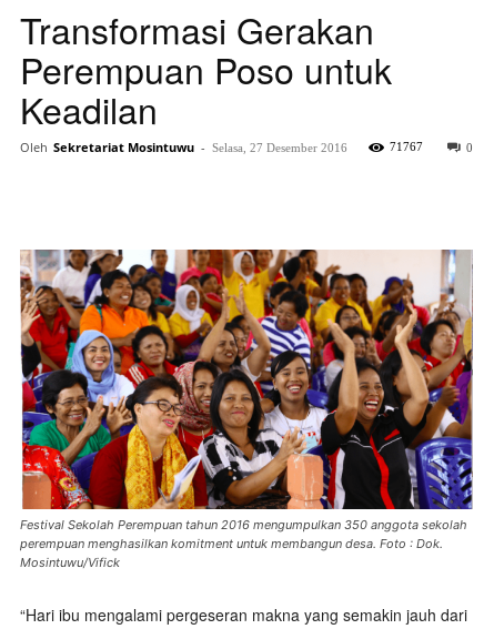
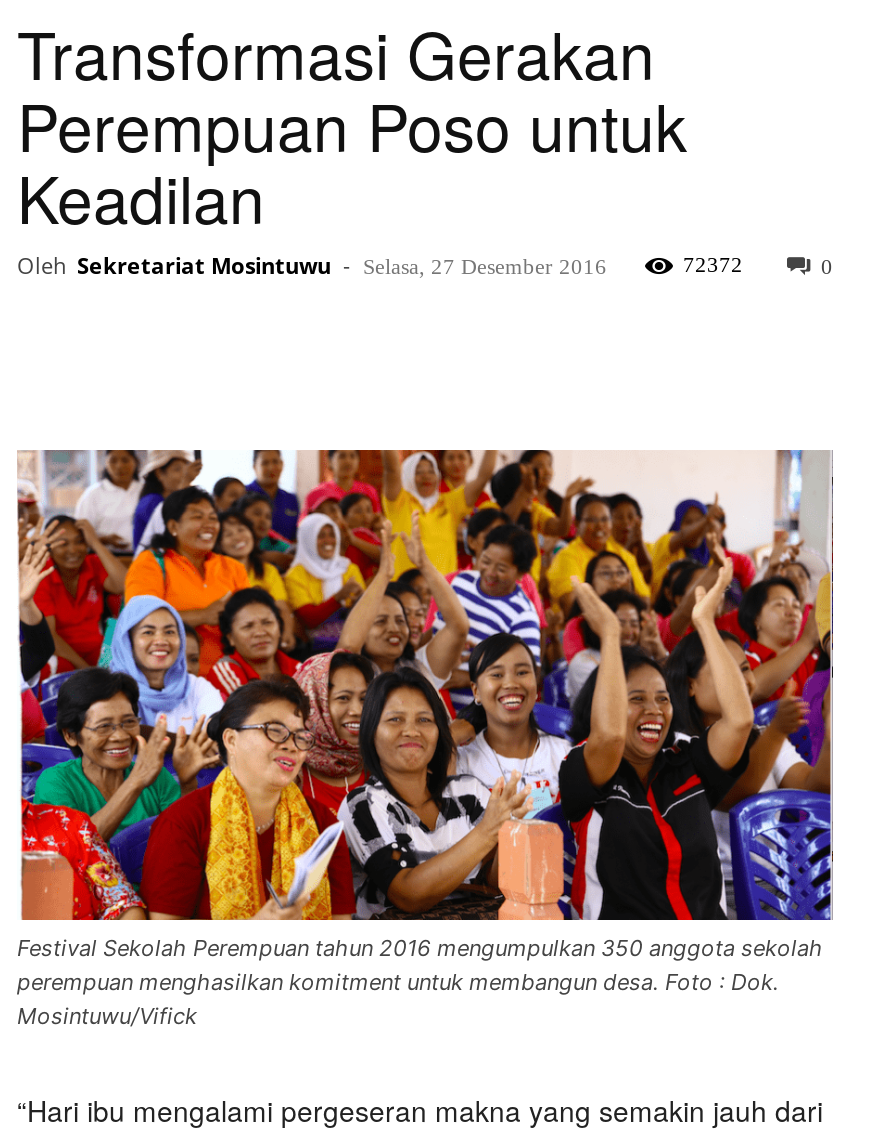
- 71767
+ 72372
